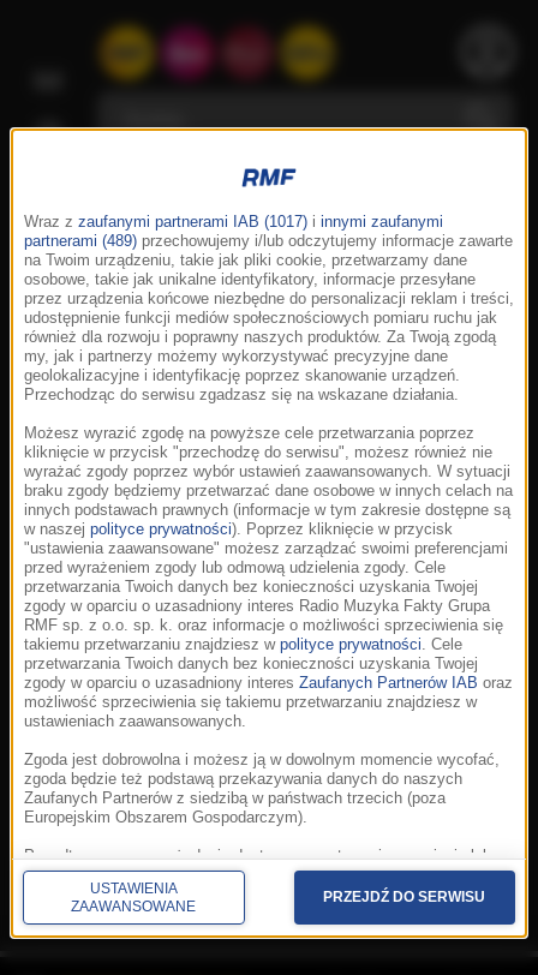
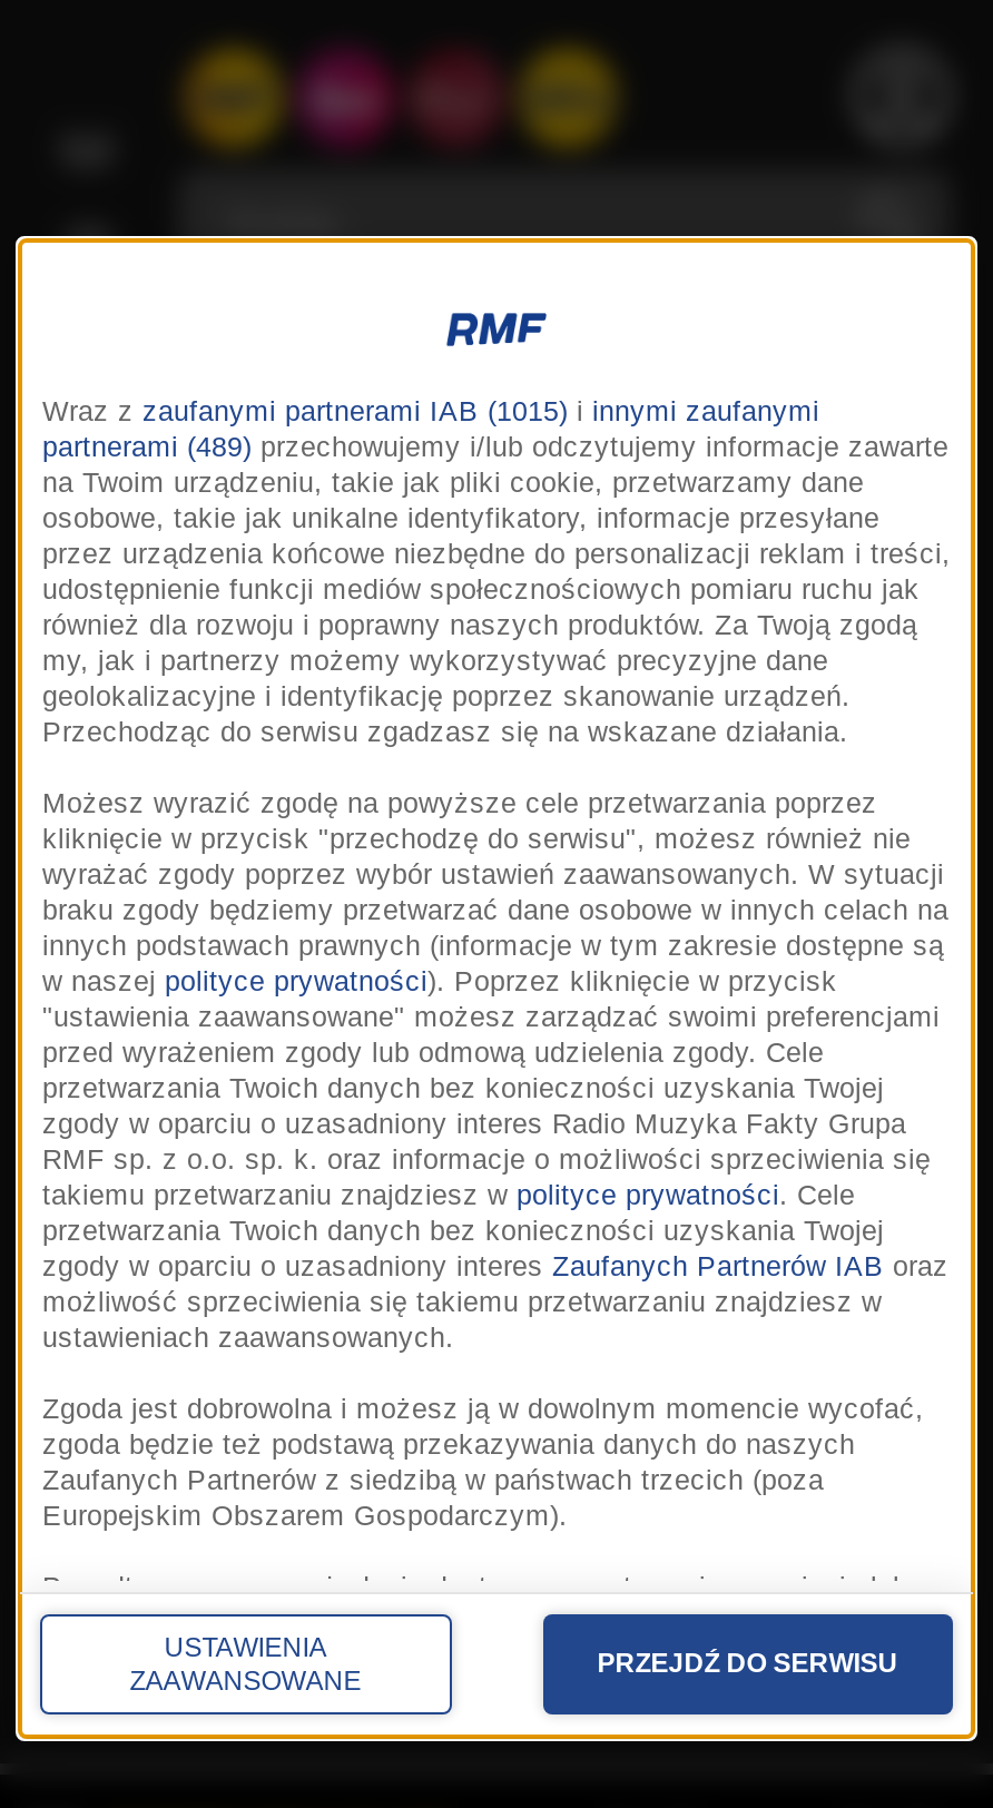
- Wraz z zaufanymi partnerami IAB (1017) i innymi zaufanymi
+ Wraz z zaufanymi partnerami IAB (1015) i innymi zaufanymi
